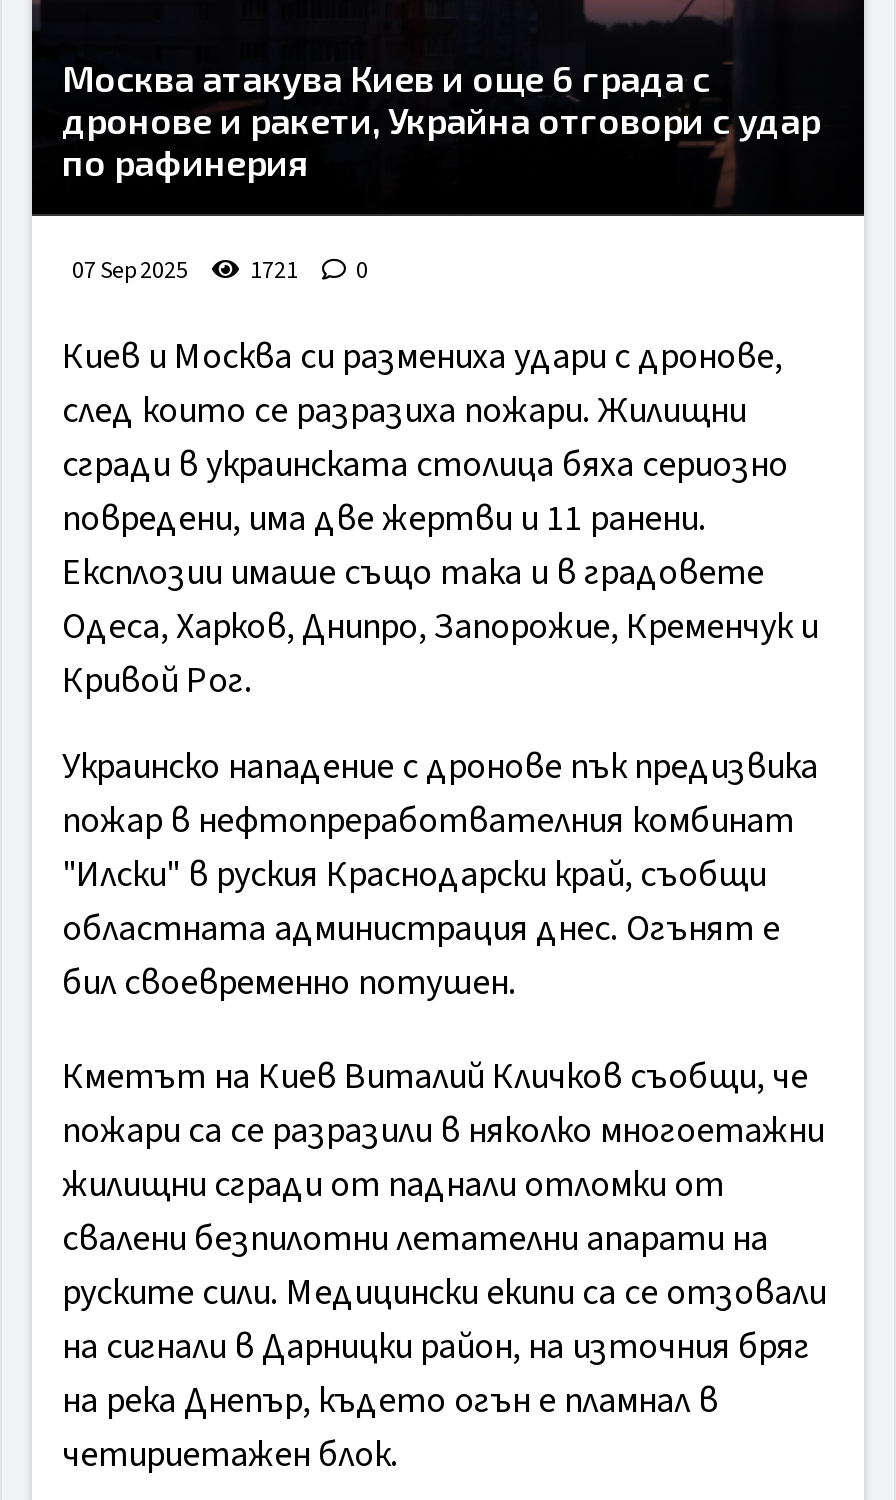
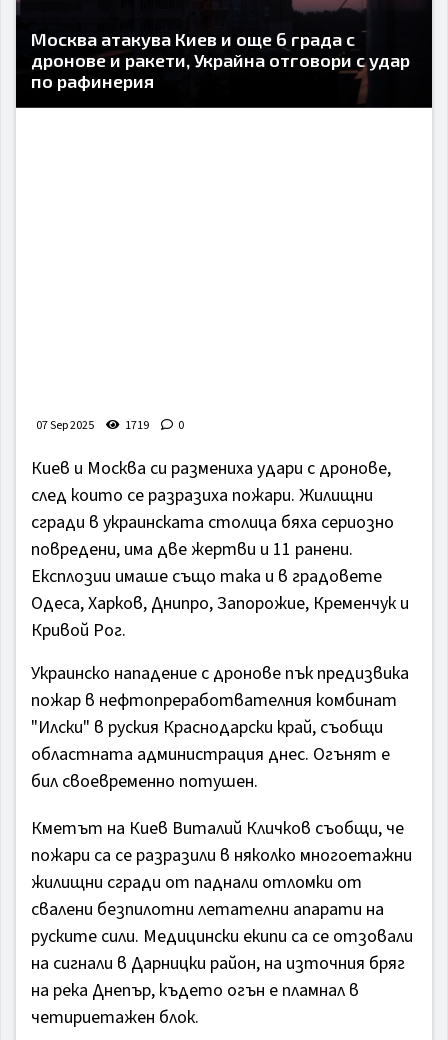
- 07 Sep 2025 1721 0
+ 07 Sep 2025 1719 0
